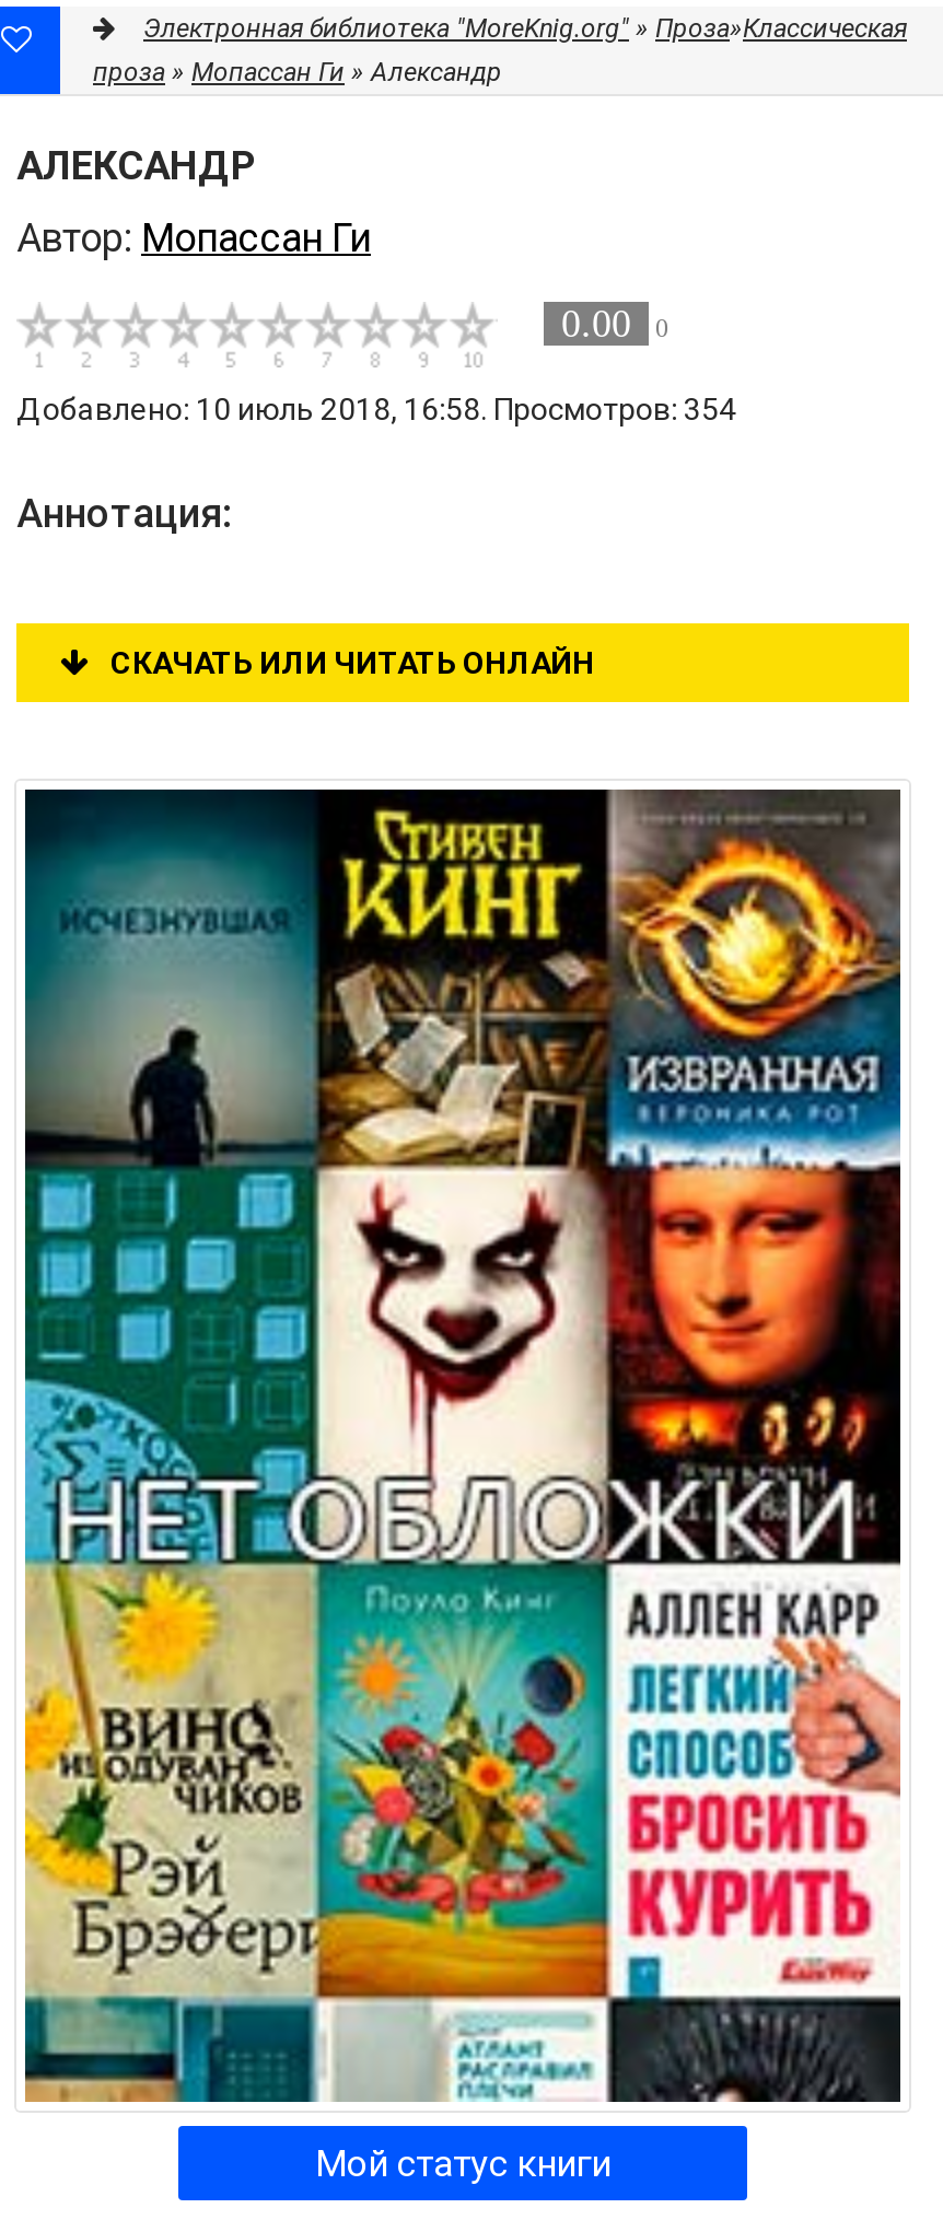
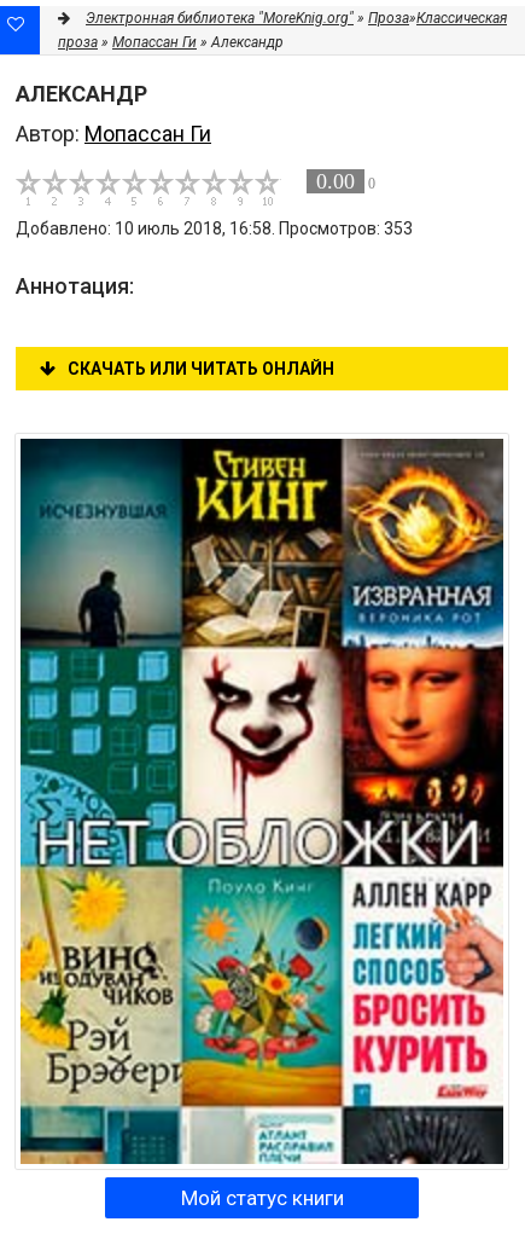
- Добавлено: 10 июль 2018, 16:58. Просмотров: 354
+ Добавлено: 10 июль 2018, 16:58. Просмотров: 353
